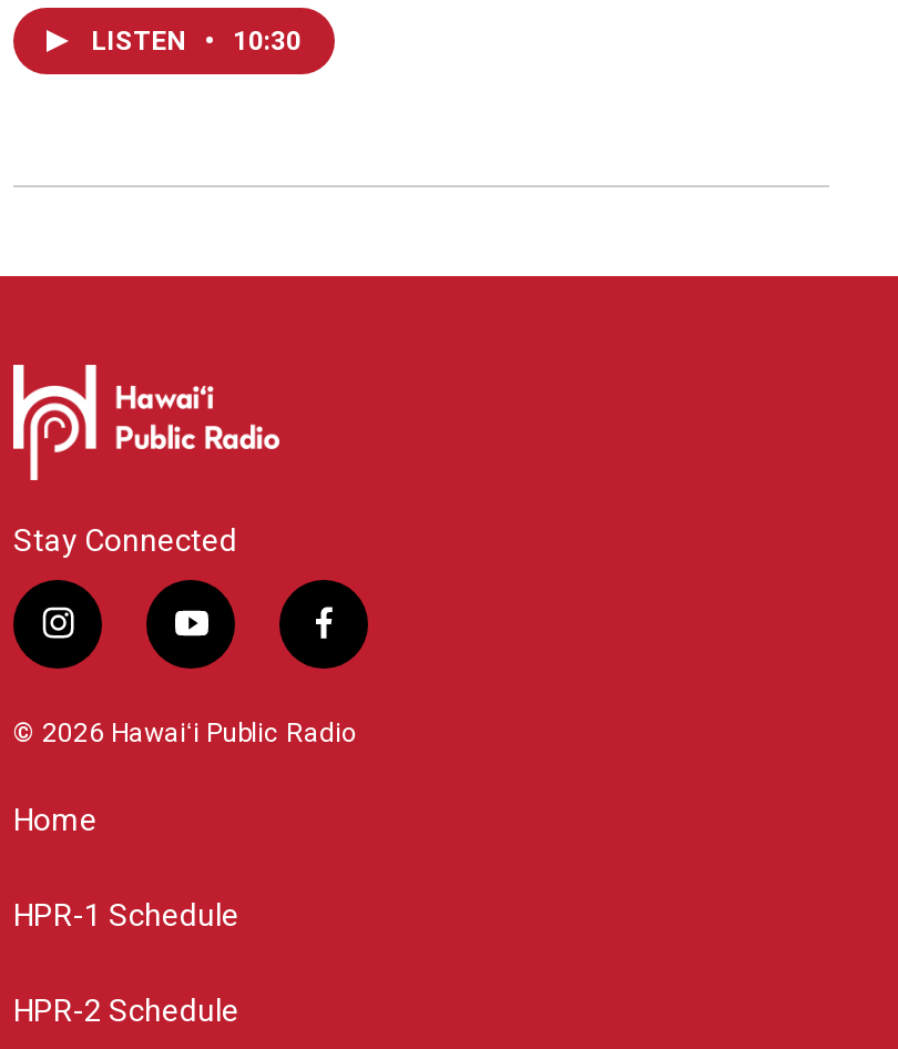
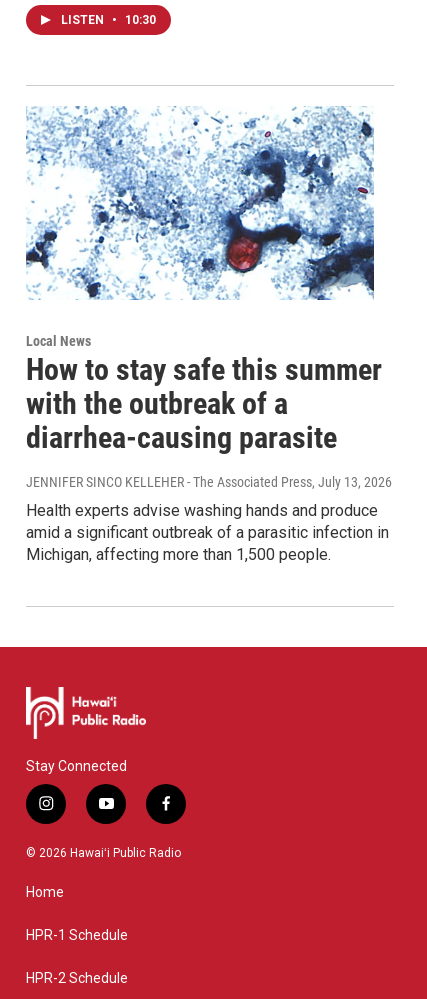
+ [image]
+ Local News
+ How to stay safe this summer
+ with the outbreak of a
+ diarrhea-causing parasite
+ JENNIFER SINCO KELLEHER - The Associated Press, July 13, 2026
+ Health experts advise washing hands and produce
+ amid a significant outbreak of a parasitic infection in
+ Michigan, affecting more than 1,500 people.
